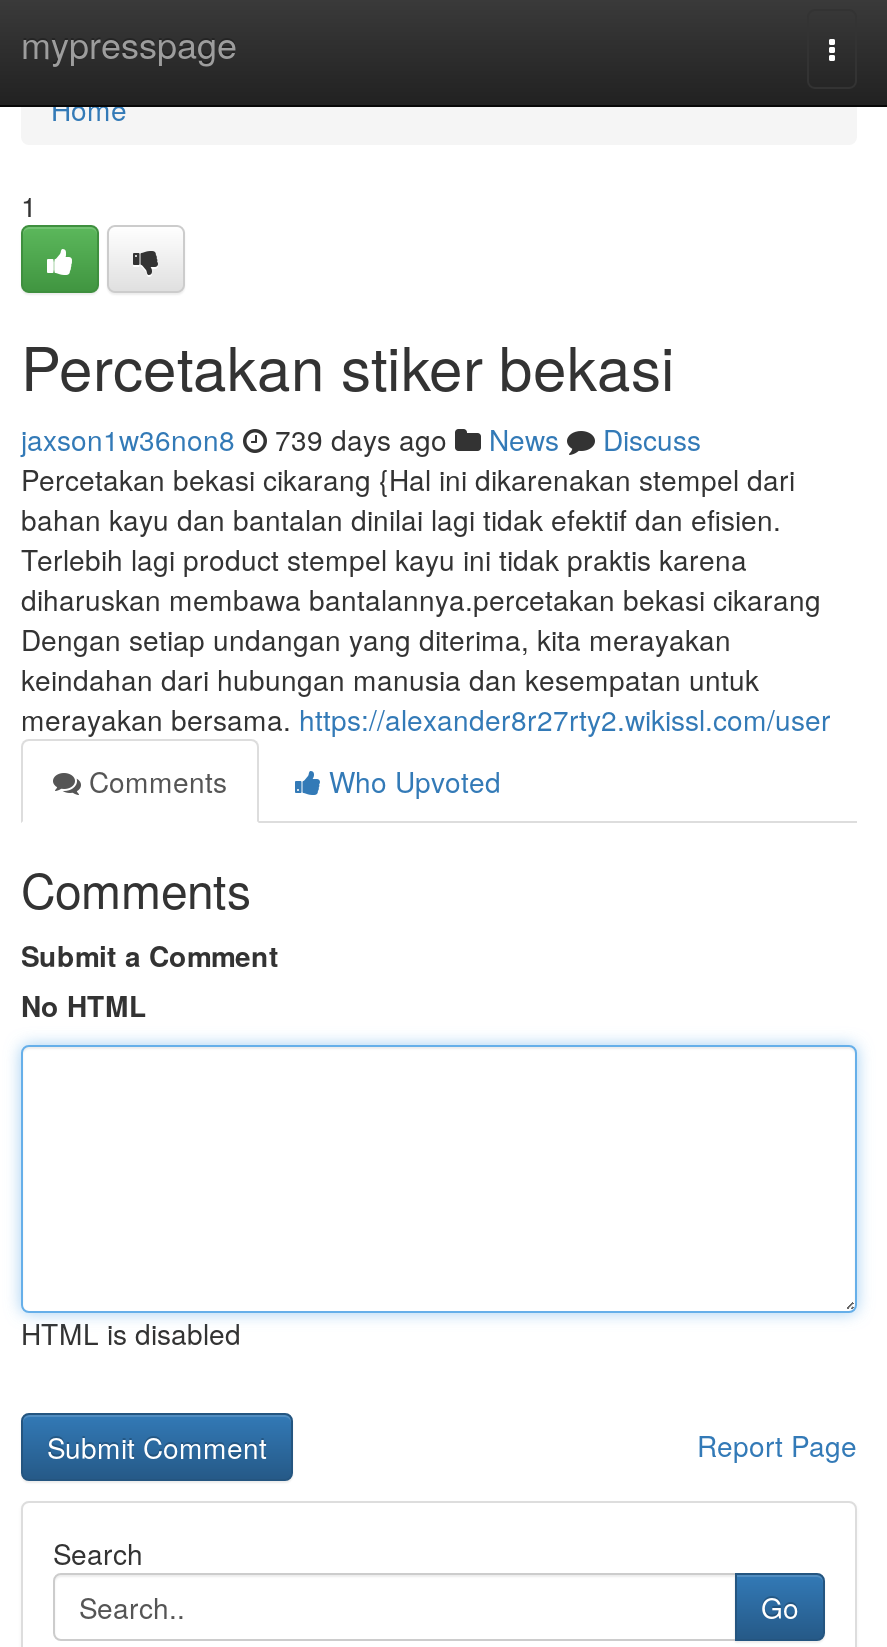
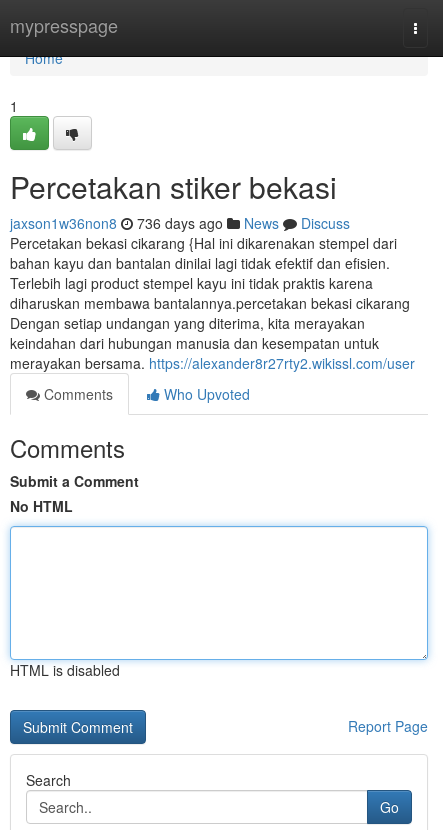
- jaxson1w36non8 739 days ago News Discuss
+ jaxson1w36non8 736 days ago News Discuss
